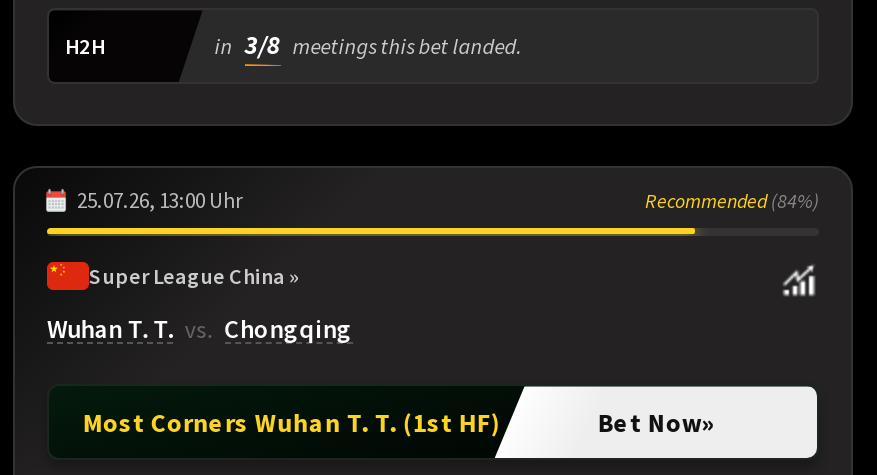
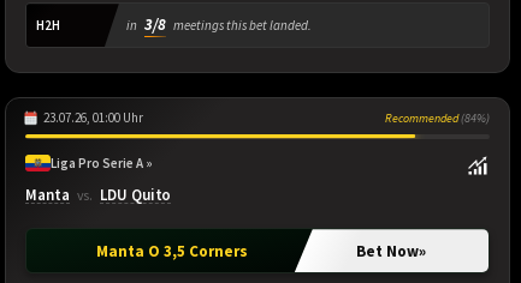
- 25.07.26, 13:00 Uhr
+ 23.07.26, 01:00 Uhr

- Super League China »
+ Liga Pro Serie A »

- Wuhan T. T. vs. Chongqing
+ Manta vs. LDU Quito

- Most Corners Wuhan T. T. (1st HF)
+ Manta O 3,5 Corners
